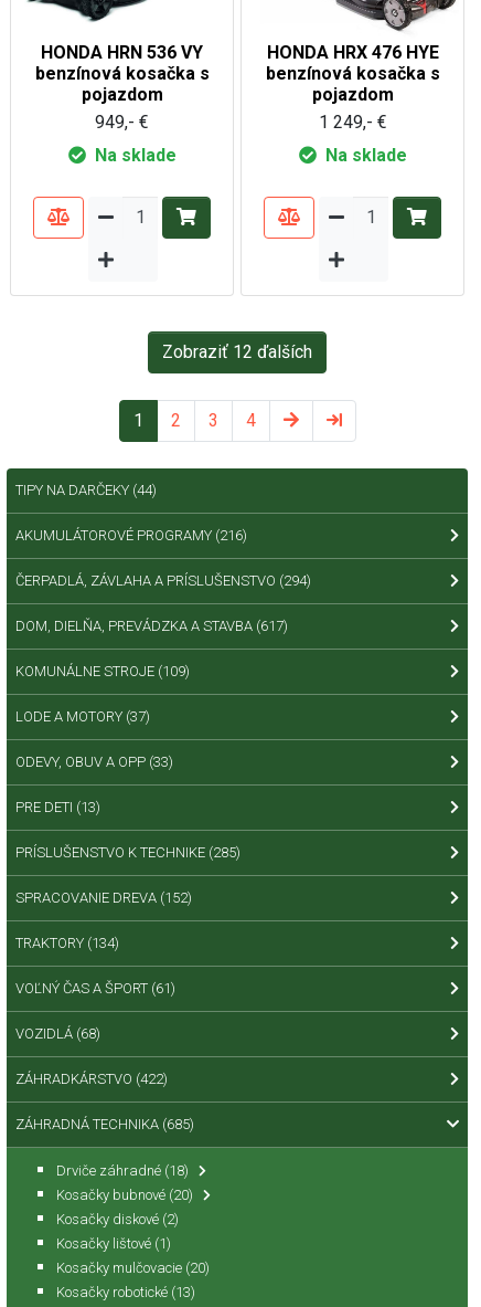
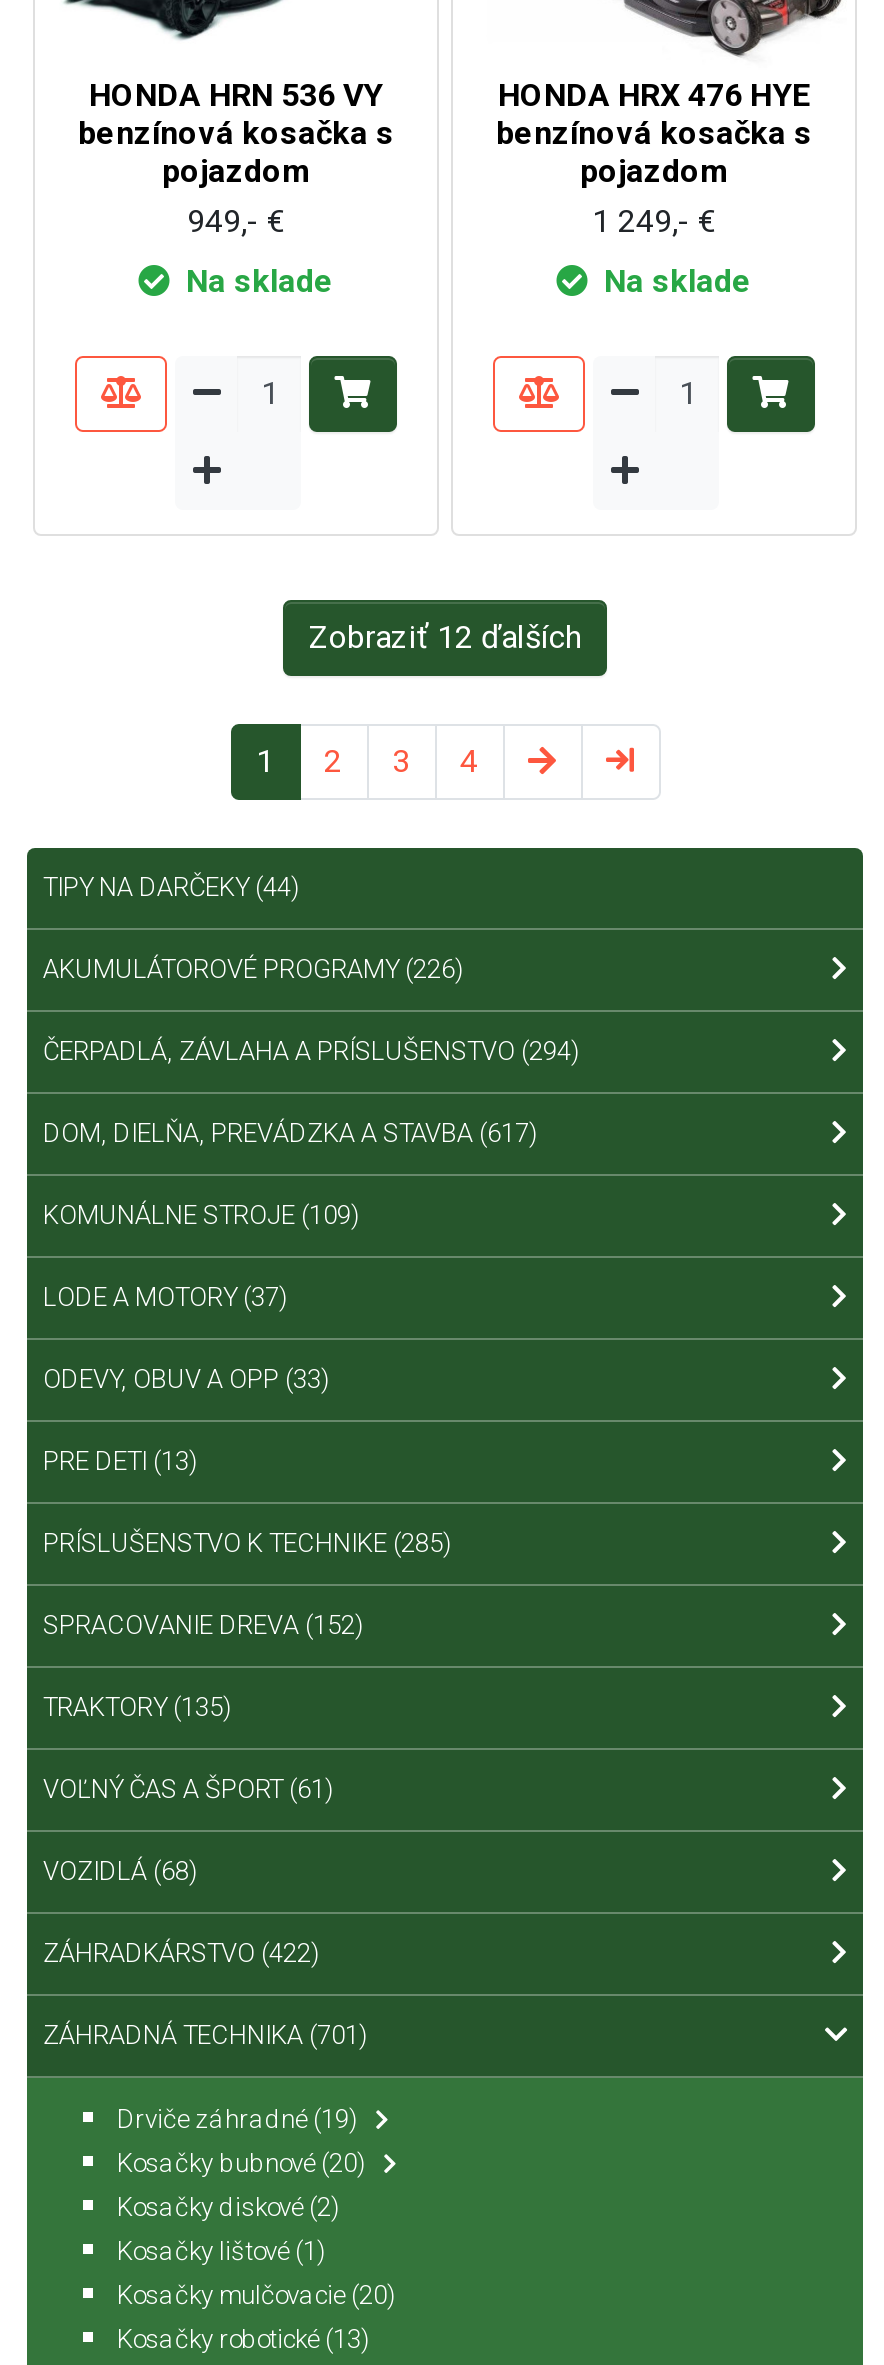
- AKUMULÁTOROVÉ PROGRAMY (216)
+ AKUMULÁTOROVÉ PROGRAMY (226)

- TRAKTORY (134)
+ TRAKTORY (135)

- ZÁHRADNÁ TECHNIKA (685)
+ ZÁHRADNÁ TECHNIKA (701)

- Drviče záhradné (18)
+ Drviče záhradné (19)
